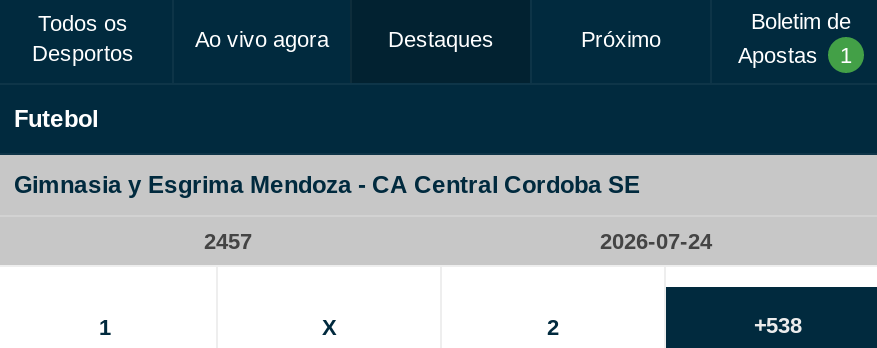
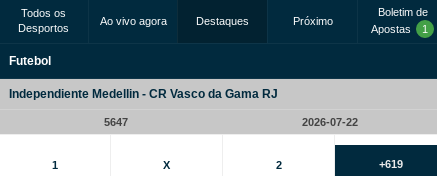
- Gimnasia y Esgrima Mendoza - CA Central Cordoba SE
+ Independiente Medellin - CR Vasco da Gama RJ

- 2457
- 2026-07-24
+ 5647
+ 2026-07-22

- +538
+ +619
